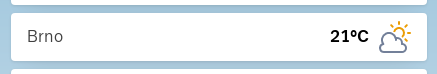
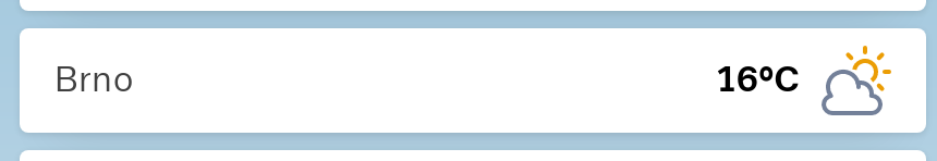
- 21°C
+ 16°C
